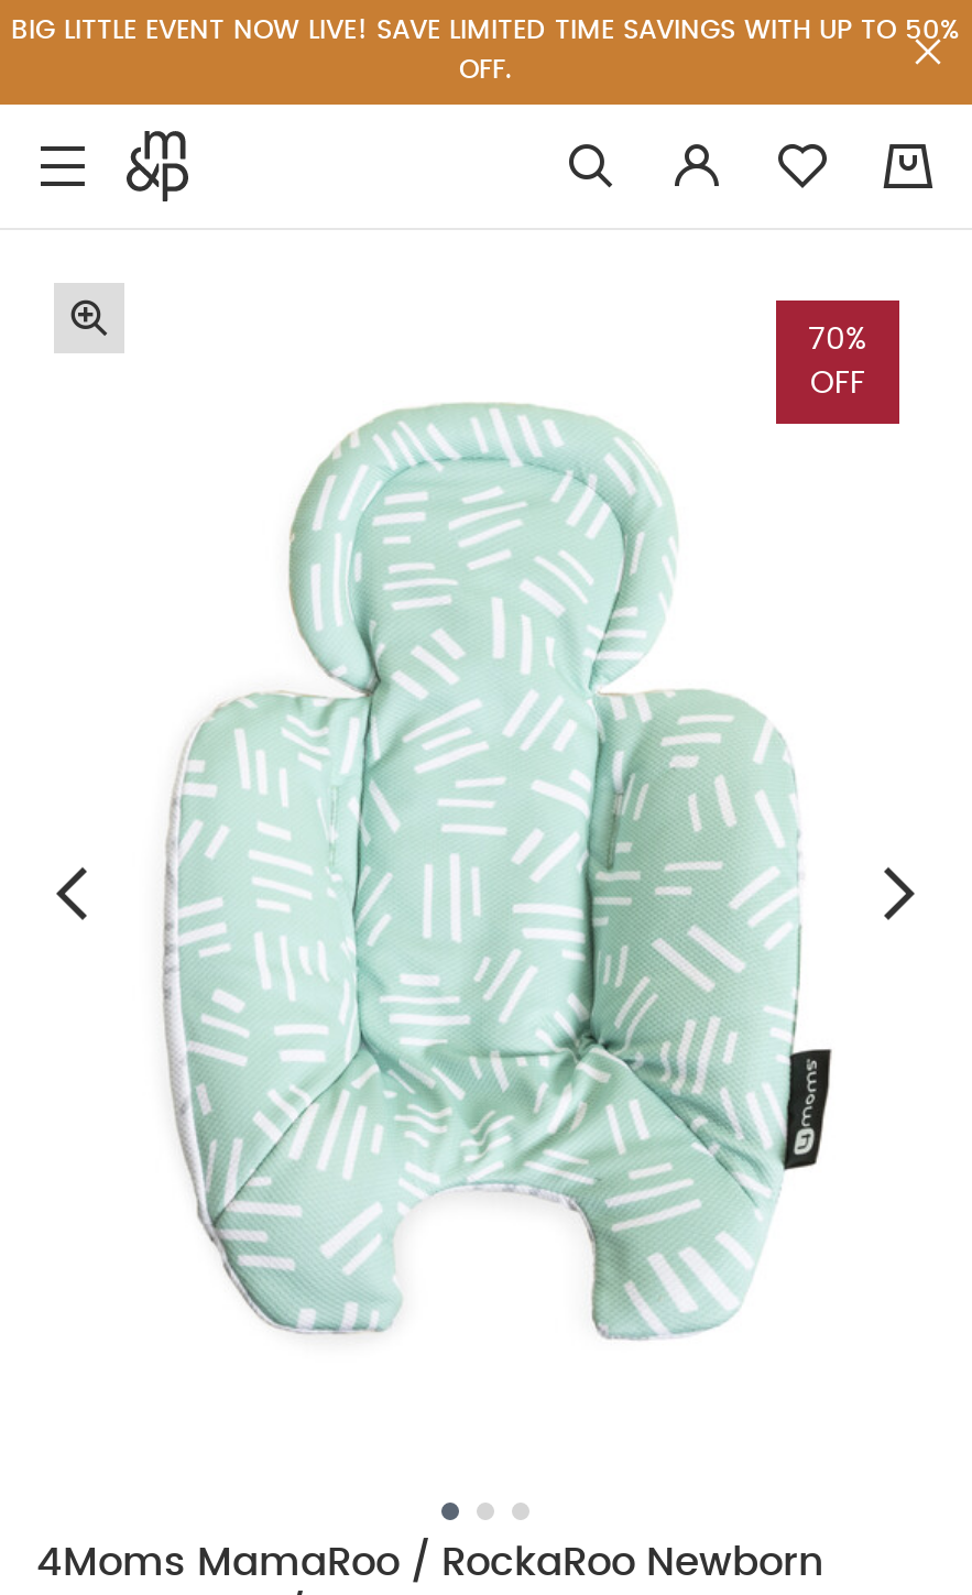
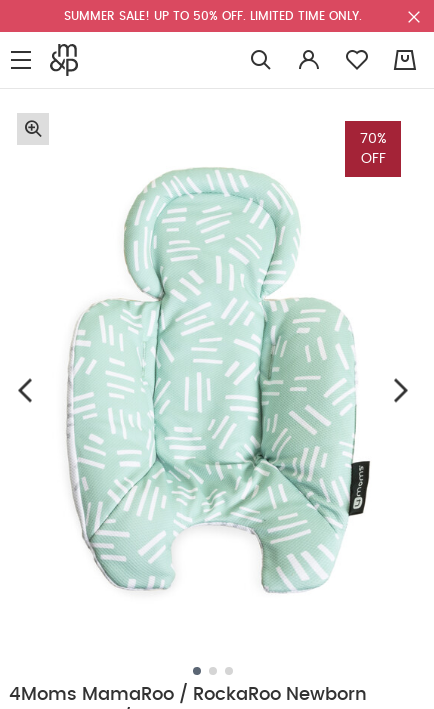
- BIG LITTLE EVENT NOW LIVE! SAVE LIMITED TIME SAVINGS WITH UP TO 50%
- OFF.
+ SUMMER SALE! UP TO 50% OFF. LIMITED TIME ONLY.
